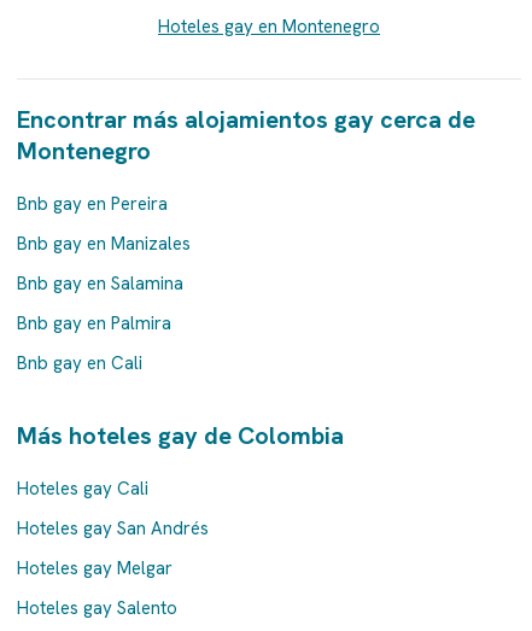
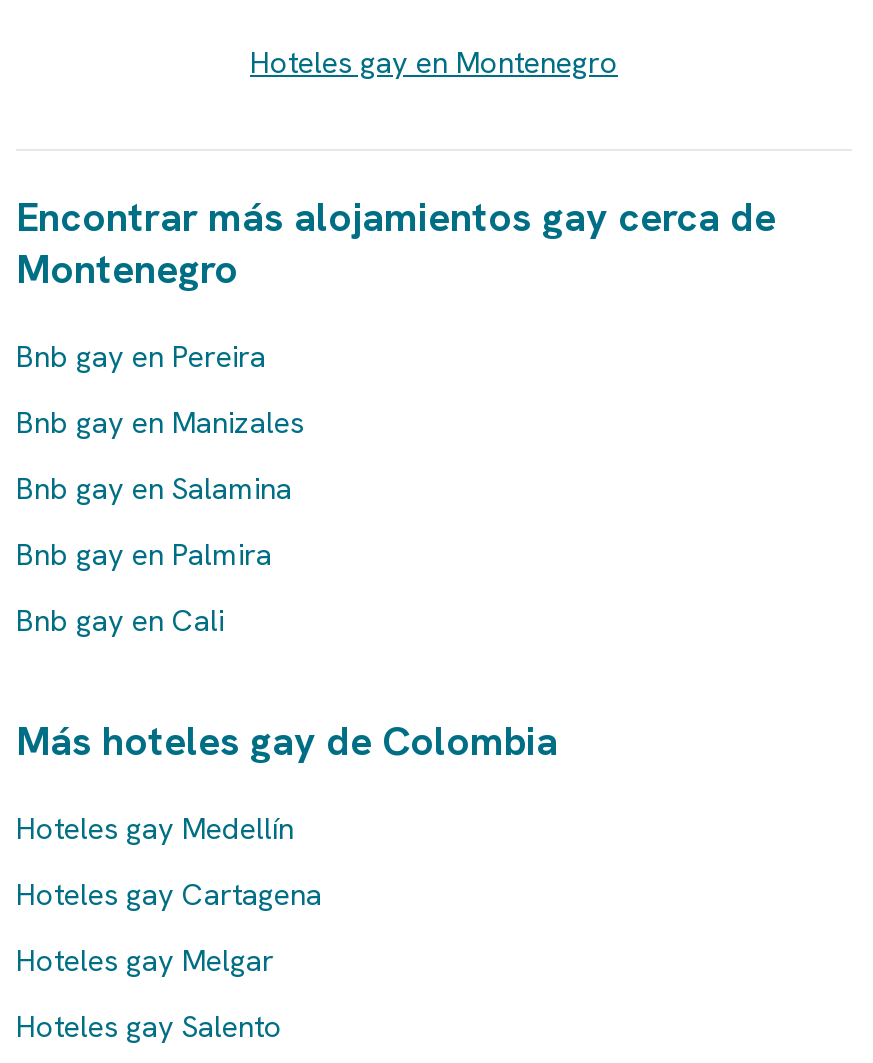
- Hoteles gay Cali
+ Hoteles gay Medellín

- Hoteles gay San Andrés
+ Hoteles gay Cartagena
